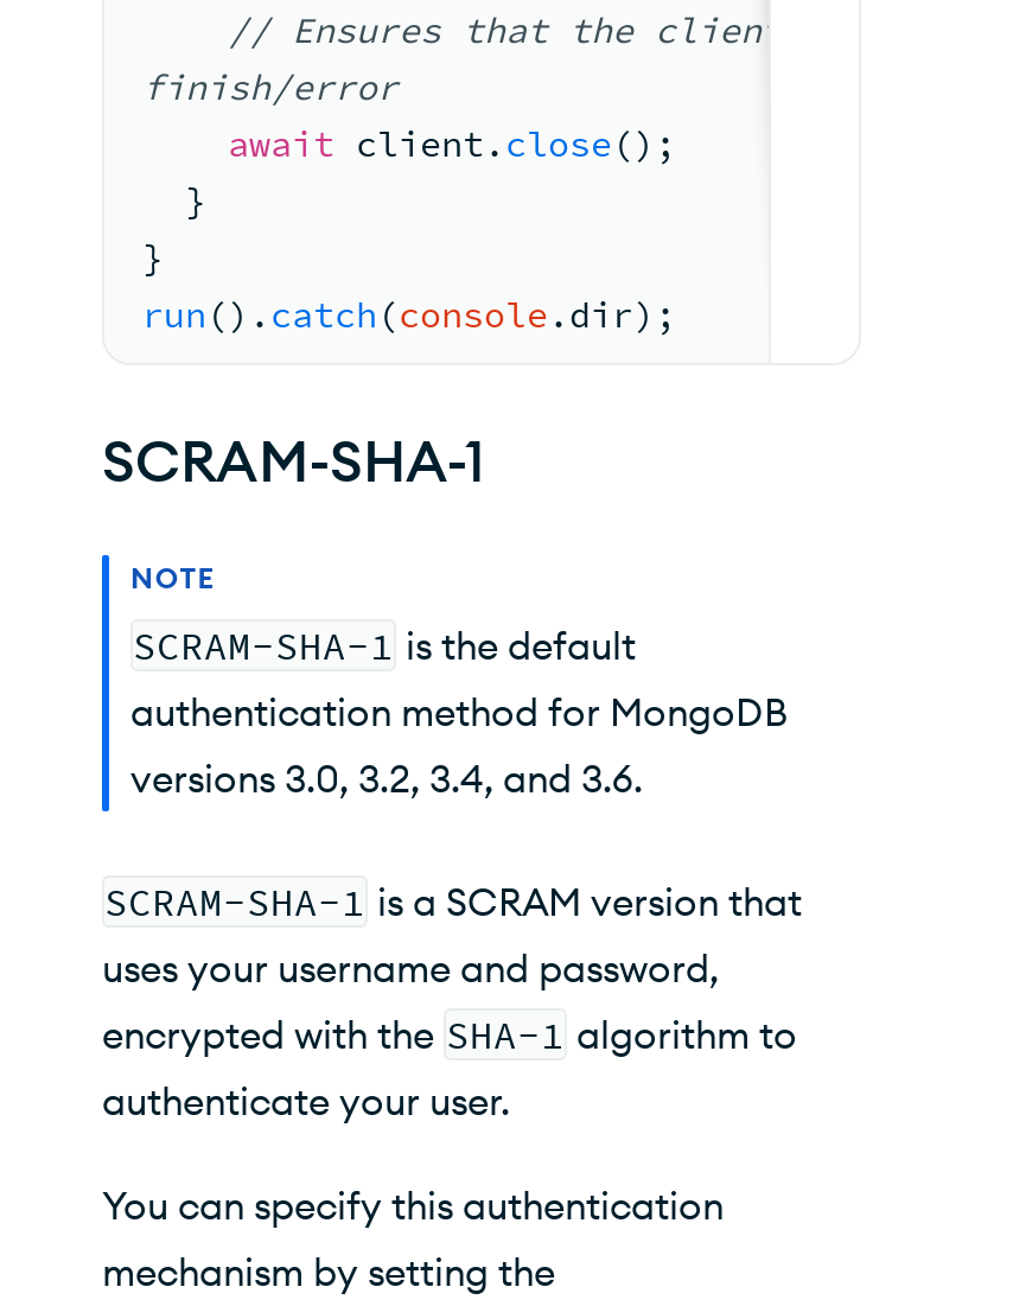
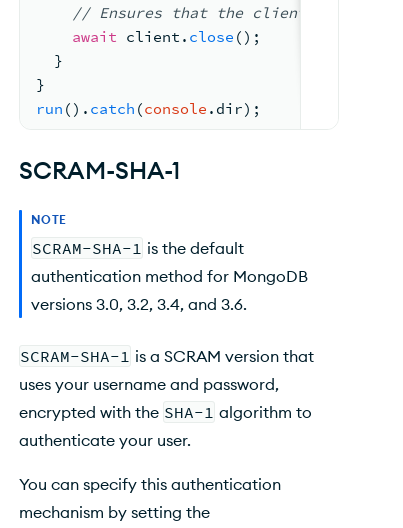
- finish/error
